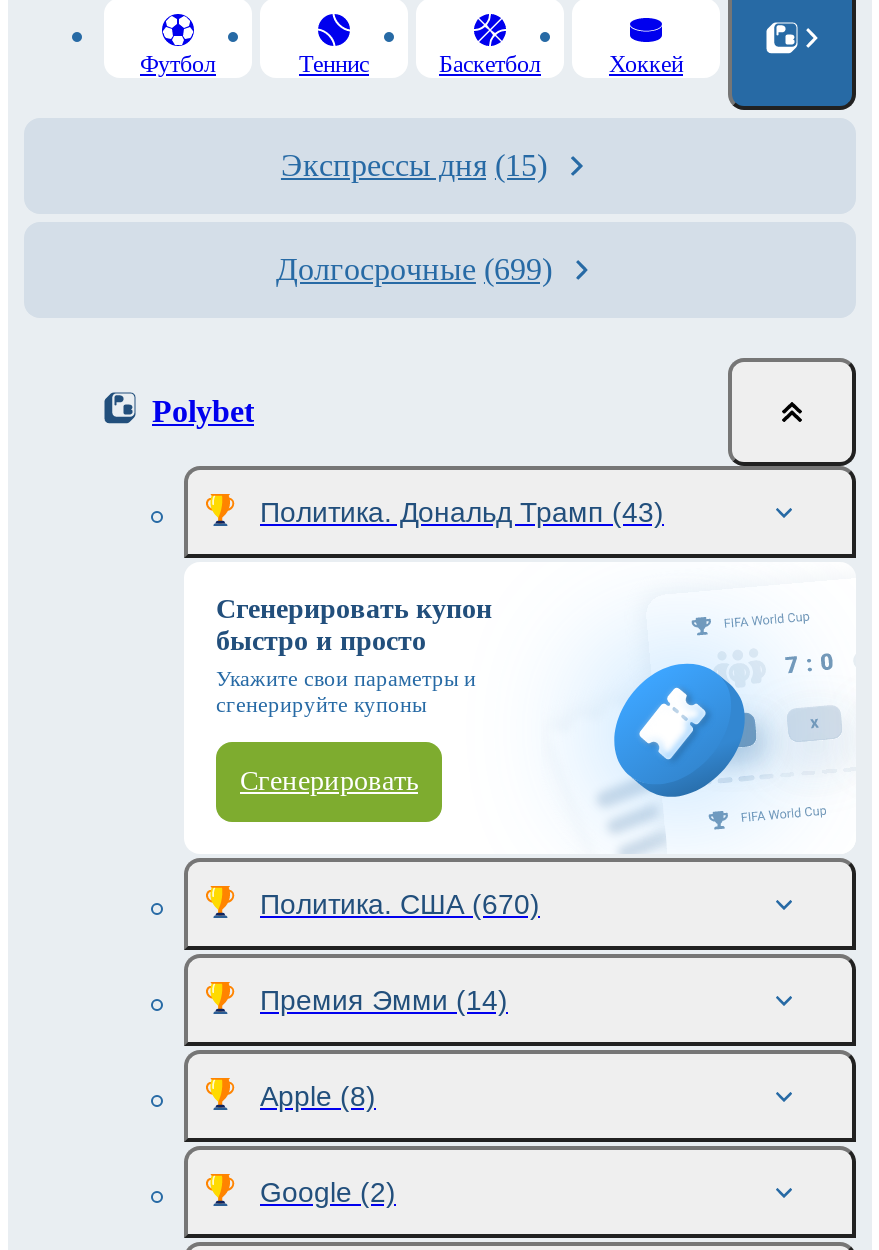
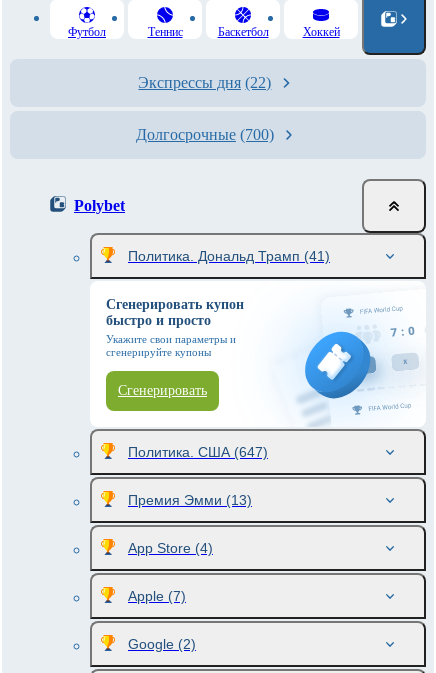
- Экспрессы дня (15)
+ Экспрессы дня (22)

- Долгосрочные (699)
+ Долгосрочные (700)

- Политика. Дональд Трамп (43)
+ Политика. Дональд Трамп (41)

- Политика. США (670)
- Премия Эмми (14)
- Apple (8)
+ Политика. США (647)
+ Премия Эмми (13)
+ App Store (4)
+ Apple (7)
